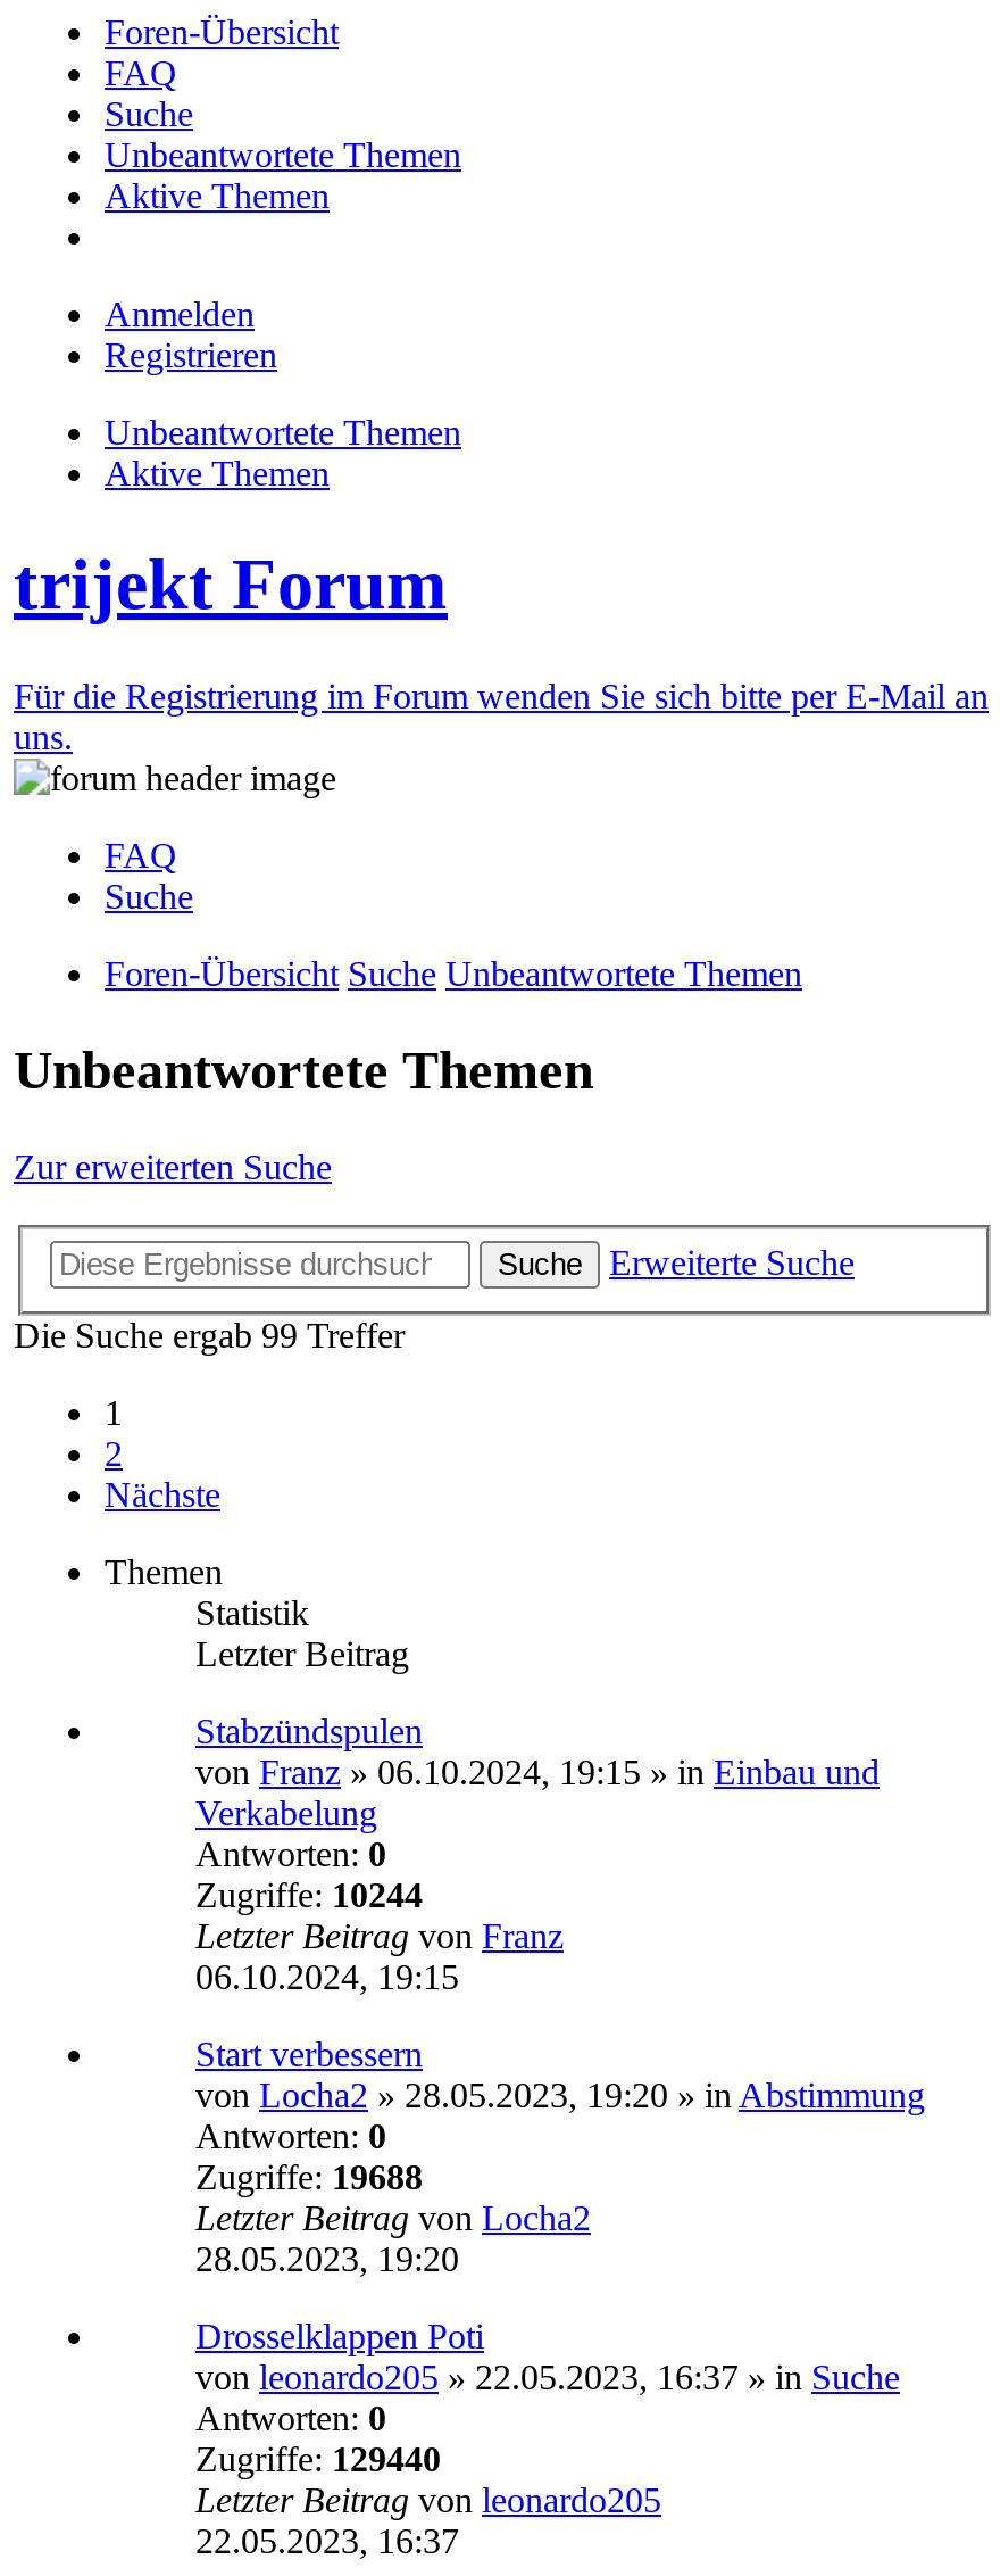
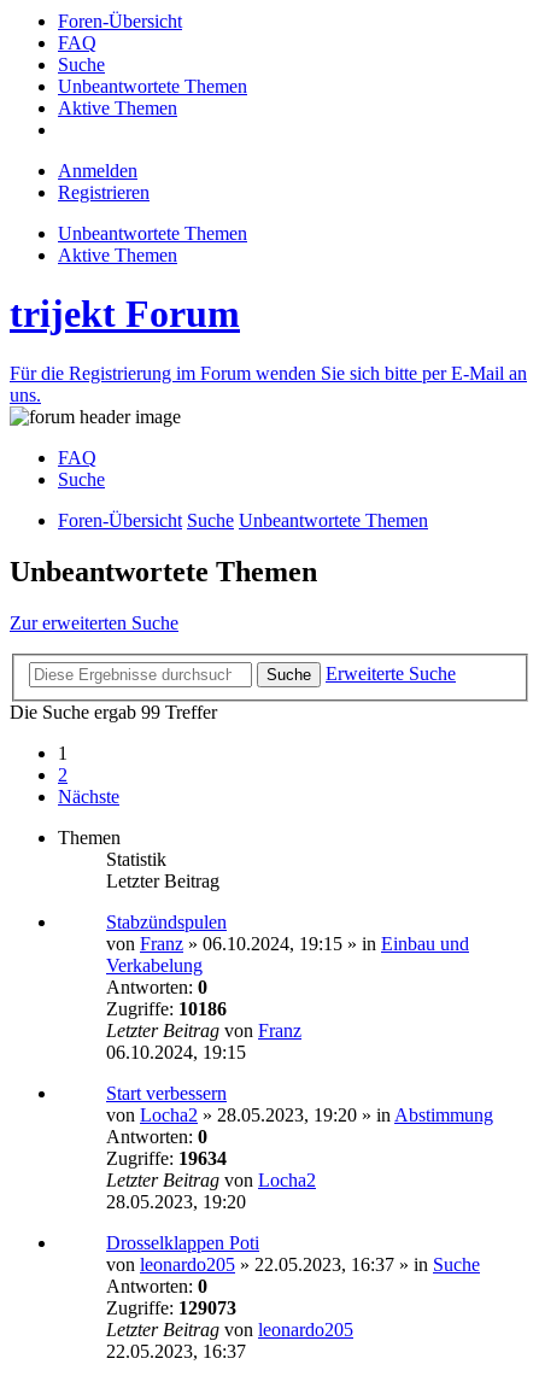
- Zugriffe: 10244
+ Zugriffe: 10186

- Zugriffe: 19688
+ Zugriffe: 19634

- Zugriffe: 129440
+ Zugriffe: 129073
